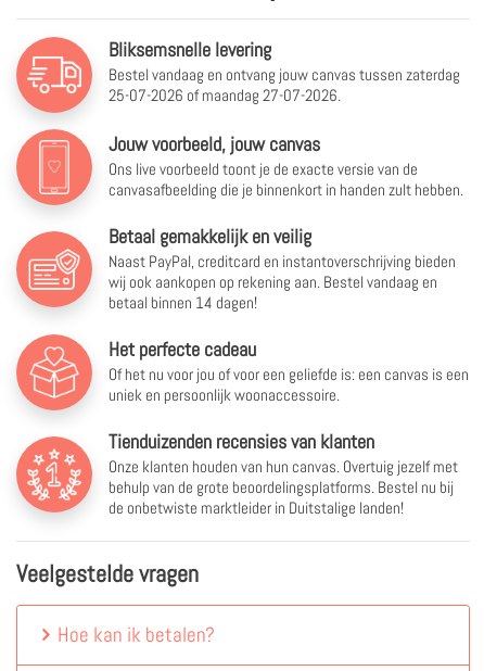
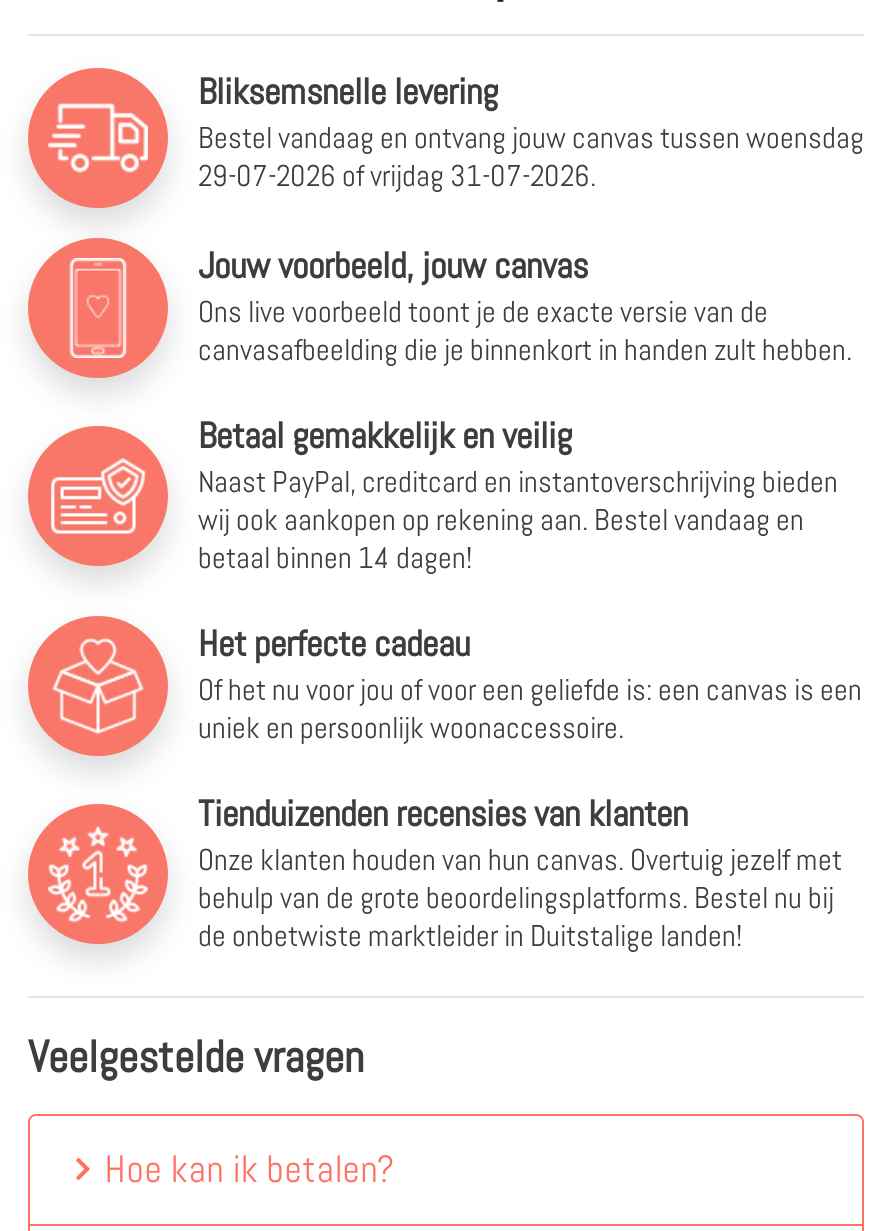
- Bestel vandaag en ontvang jouw canvas tussen zaterdag
+ Bestel vandaag en ontvang jouw canvas tussen woensdag

- 25-07-2026 of maandag 27-07-2026.
+ 29-07-2026 of vrijdag 31-07-2026.
